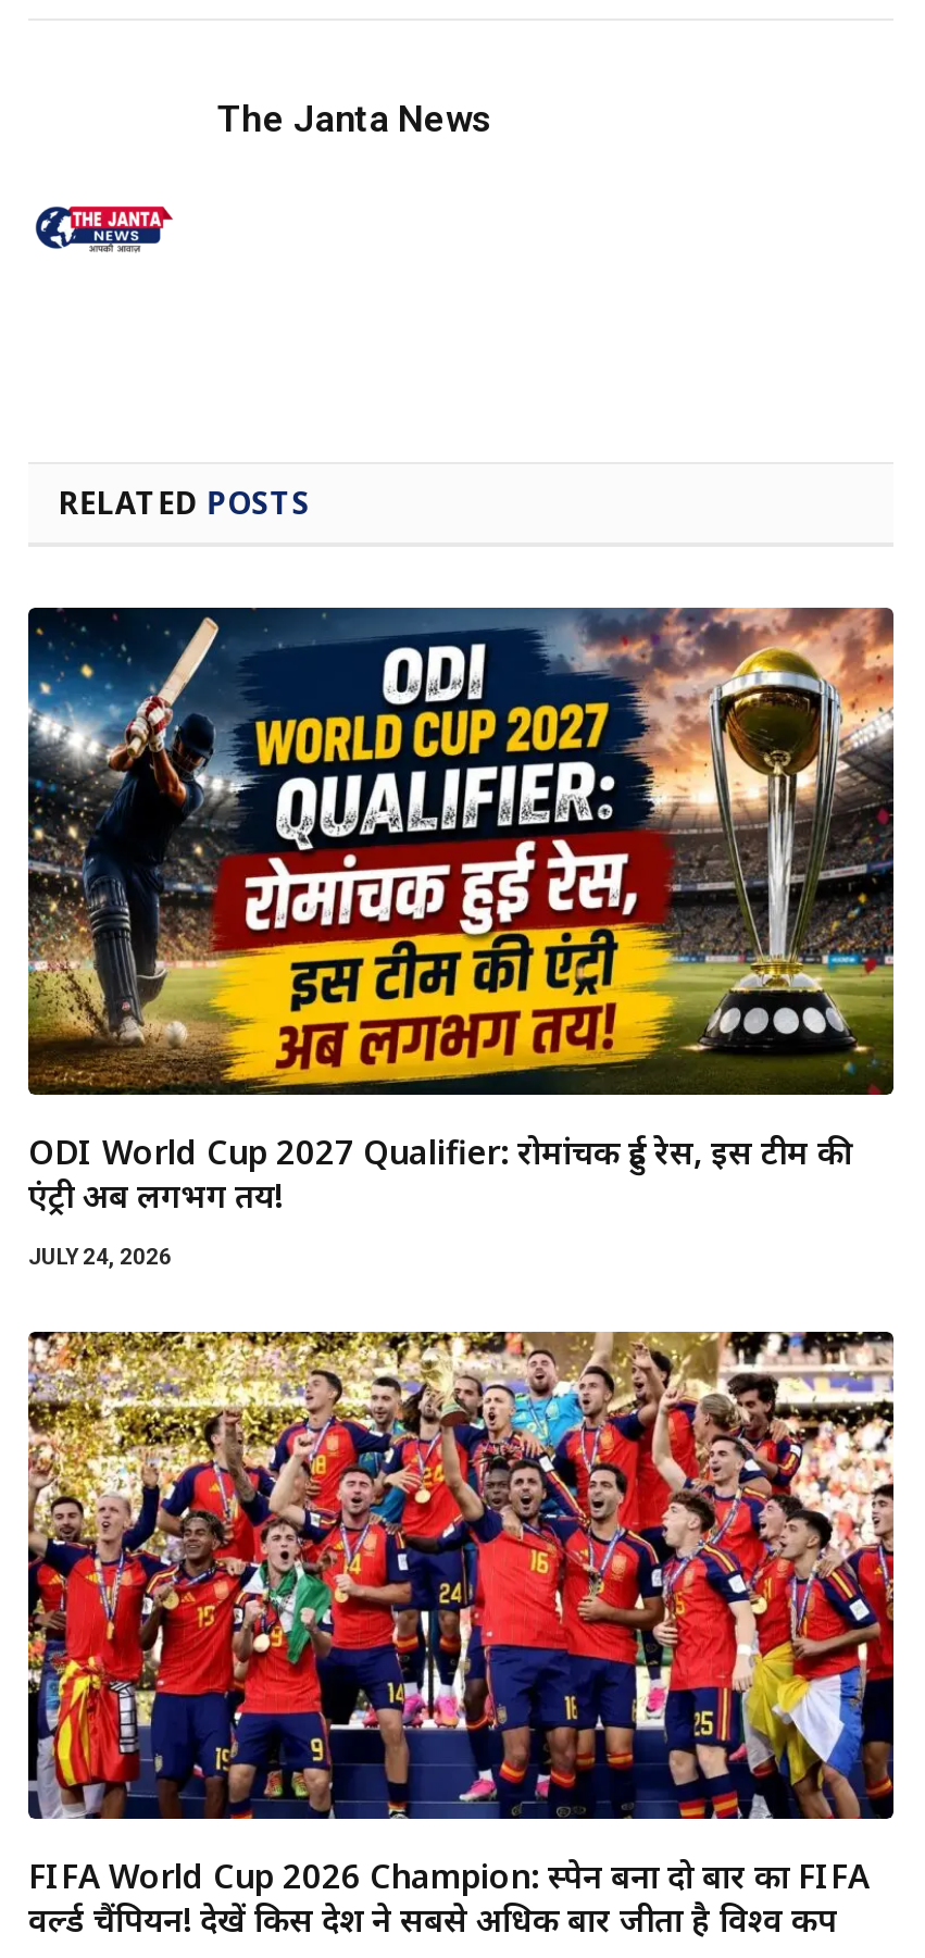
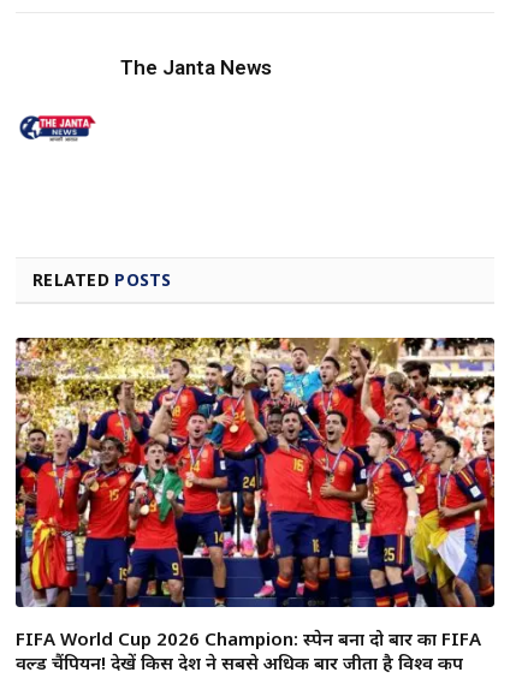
- [image]
- ODI World Cup 2027 Qualifier: रोमांचक हुई रेस, इस टीम की
- एंट्री अब लगभग तय!
- JULY 24, 2026
